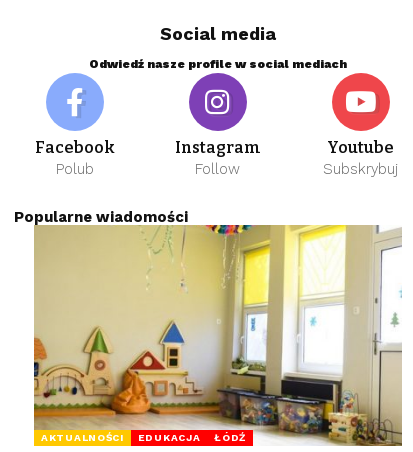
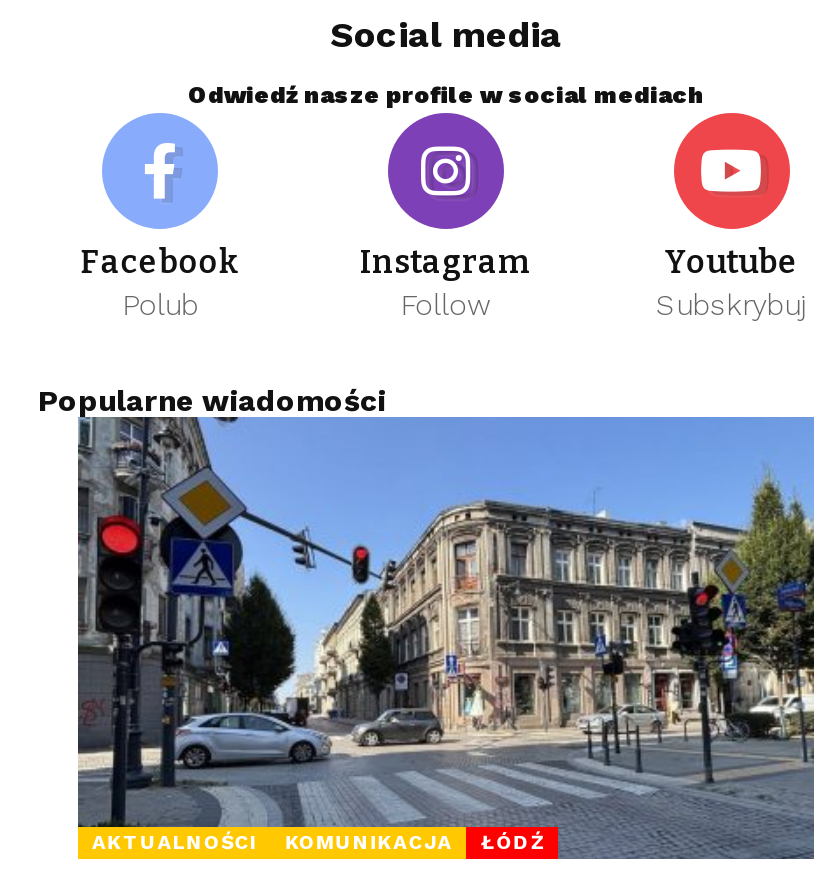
- [image]
- EDUKACJA
+ [image]
+ KOMUNIKACJA
